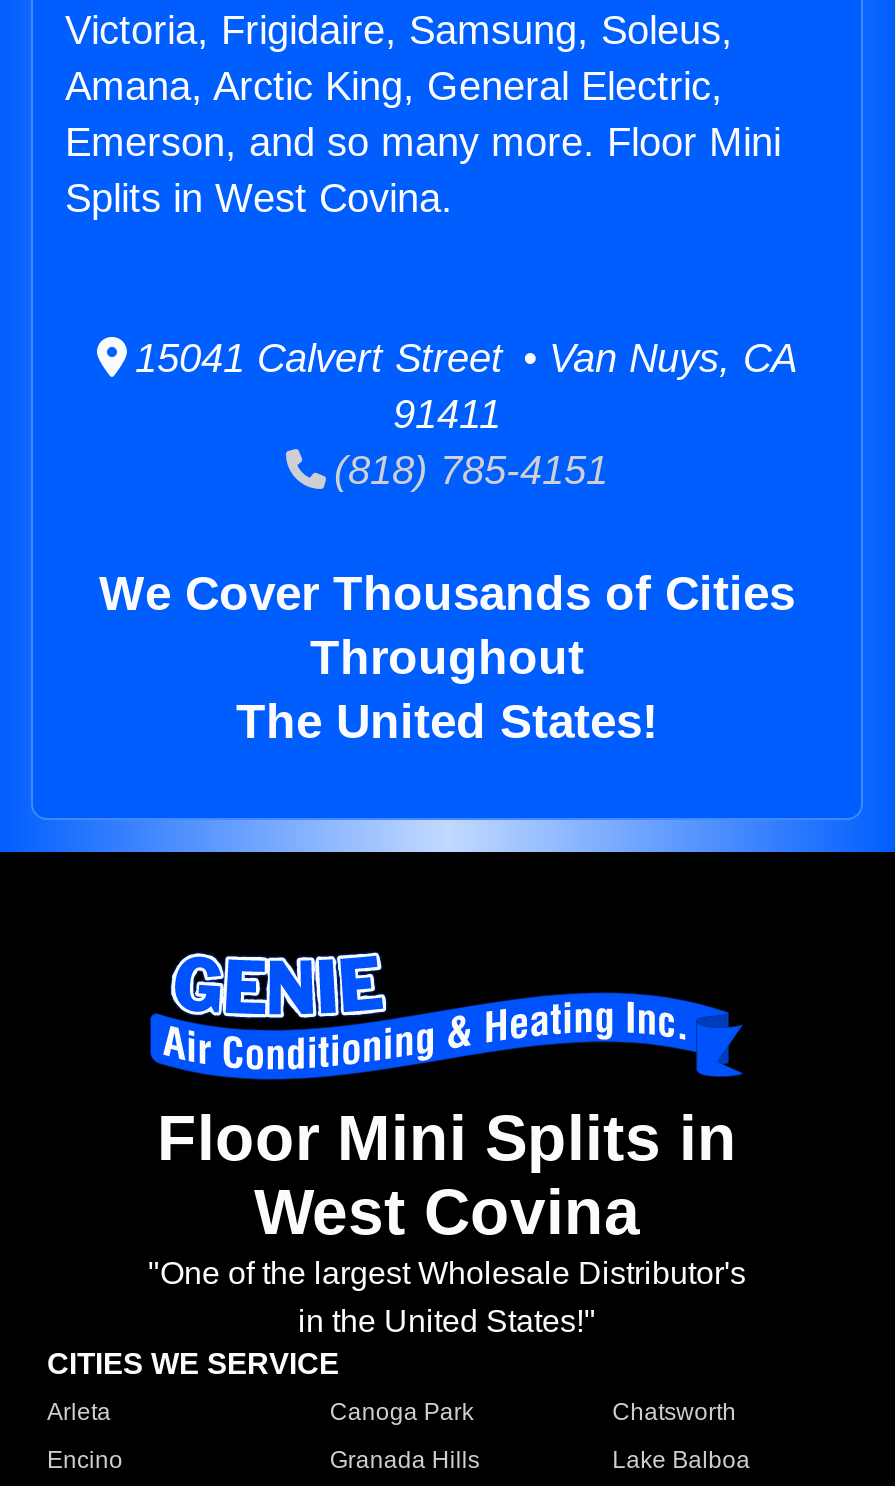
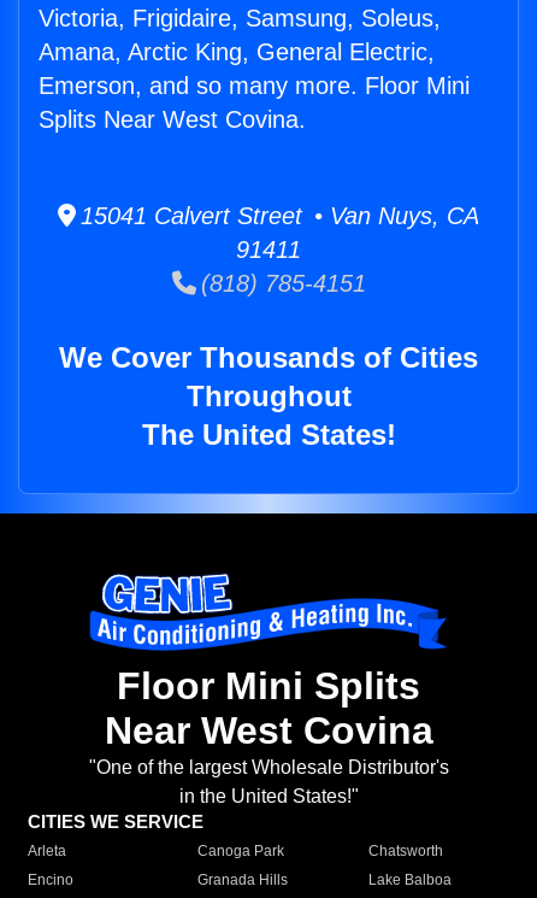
- Splits in West Covina.
+ Splits Near West Covina.

- Floor Mini Splits in
- West Covina
+ Floor Mini Splits
+ Near West Covina
